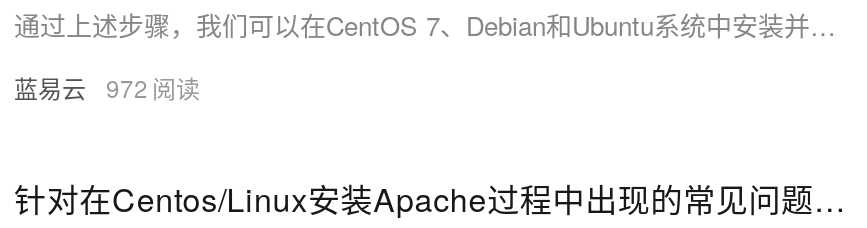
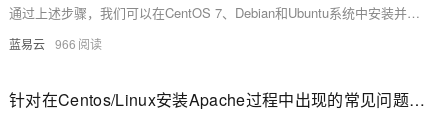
- 蓝易云 972
+ 蓝易云 966
